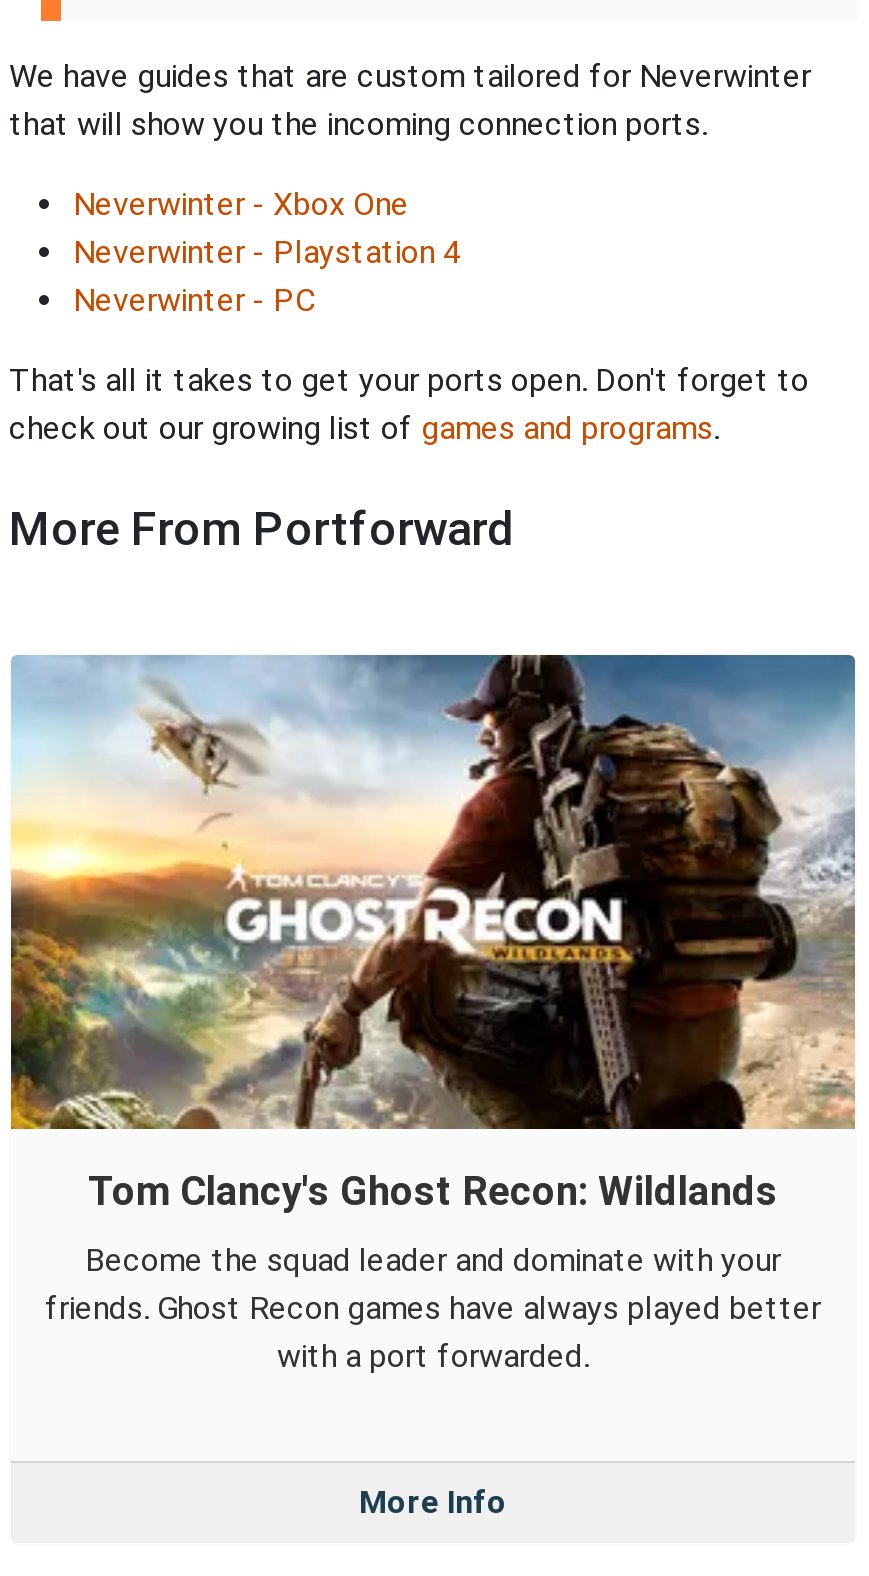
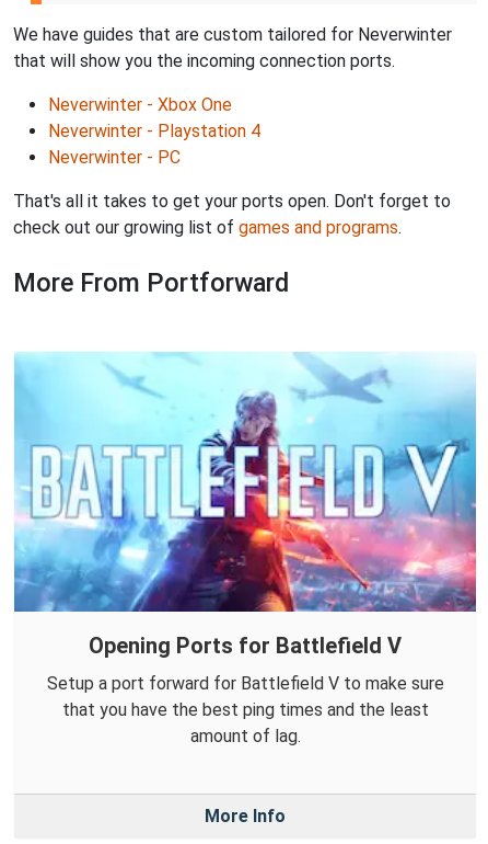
- [image]
- Tom Clancy's Ghost Recon: Wildlands
+ [image]
+ Opening Ports for Battlefield V

- Become the squad leader and dominate with your
- friends. Ghost Recon games have always played better
- with a port forwarded.
+ Setup a port forward for Battlefield V to make sure
+ that you have the best ping times and the least
+ amount of lag.
